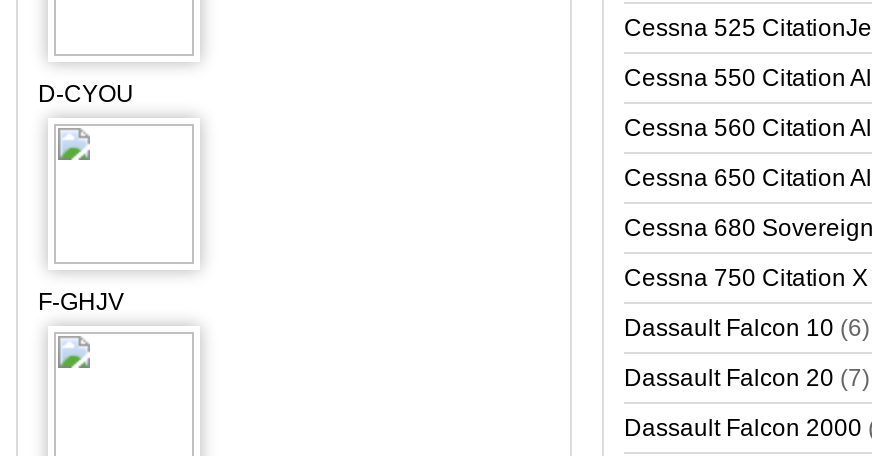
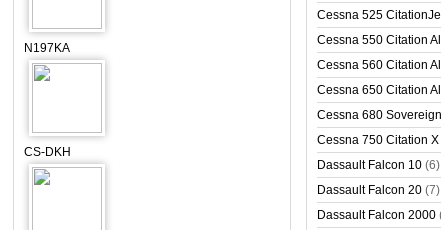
- D-CYOU
+ N197KA

- F-GHJV
+ CS-DKH
